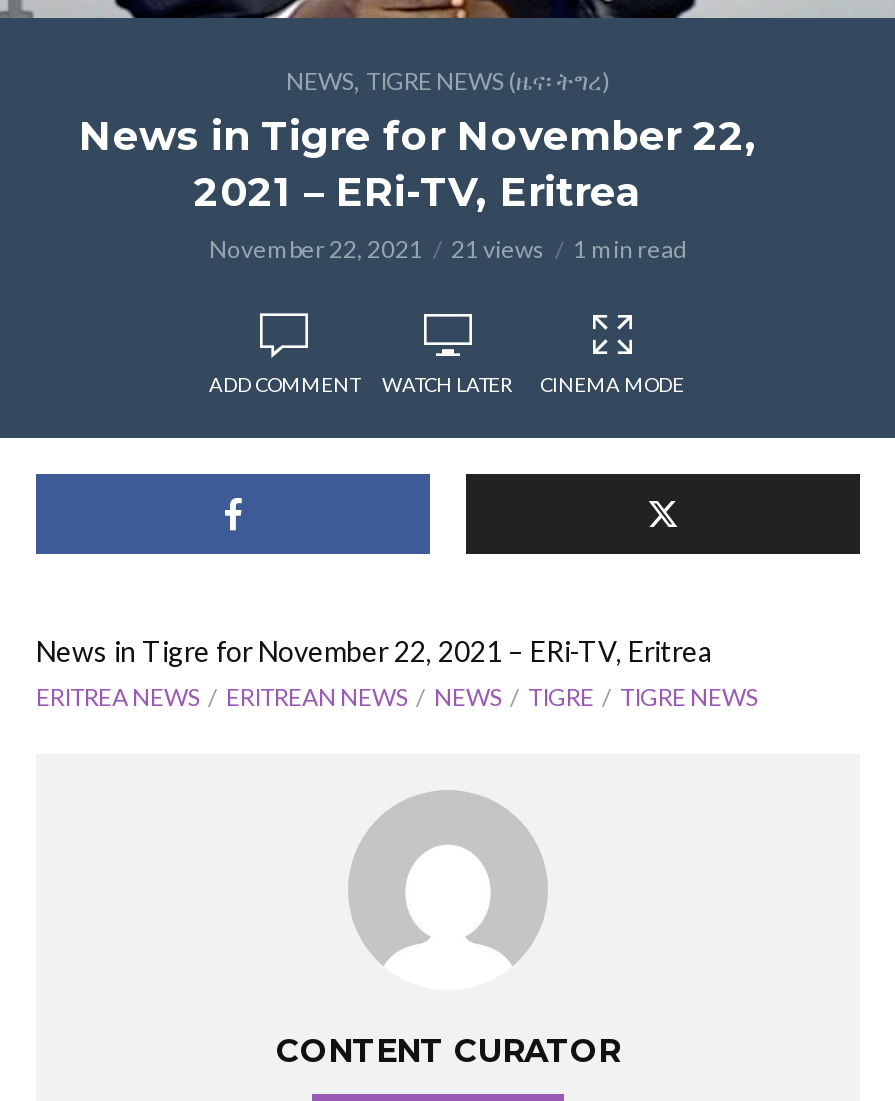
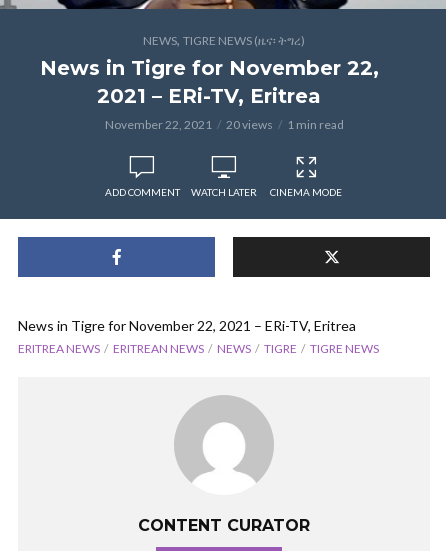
- November 22, 2021 21 views 1 min read
+ November 22, 2021 20 views 1 min read
